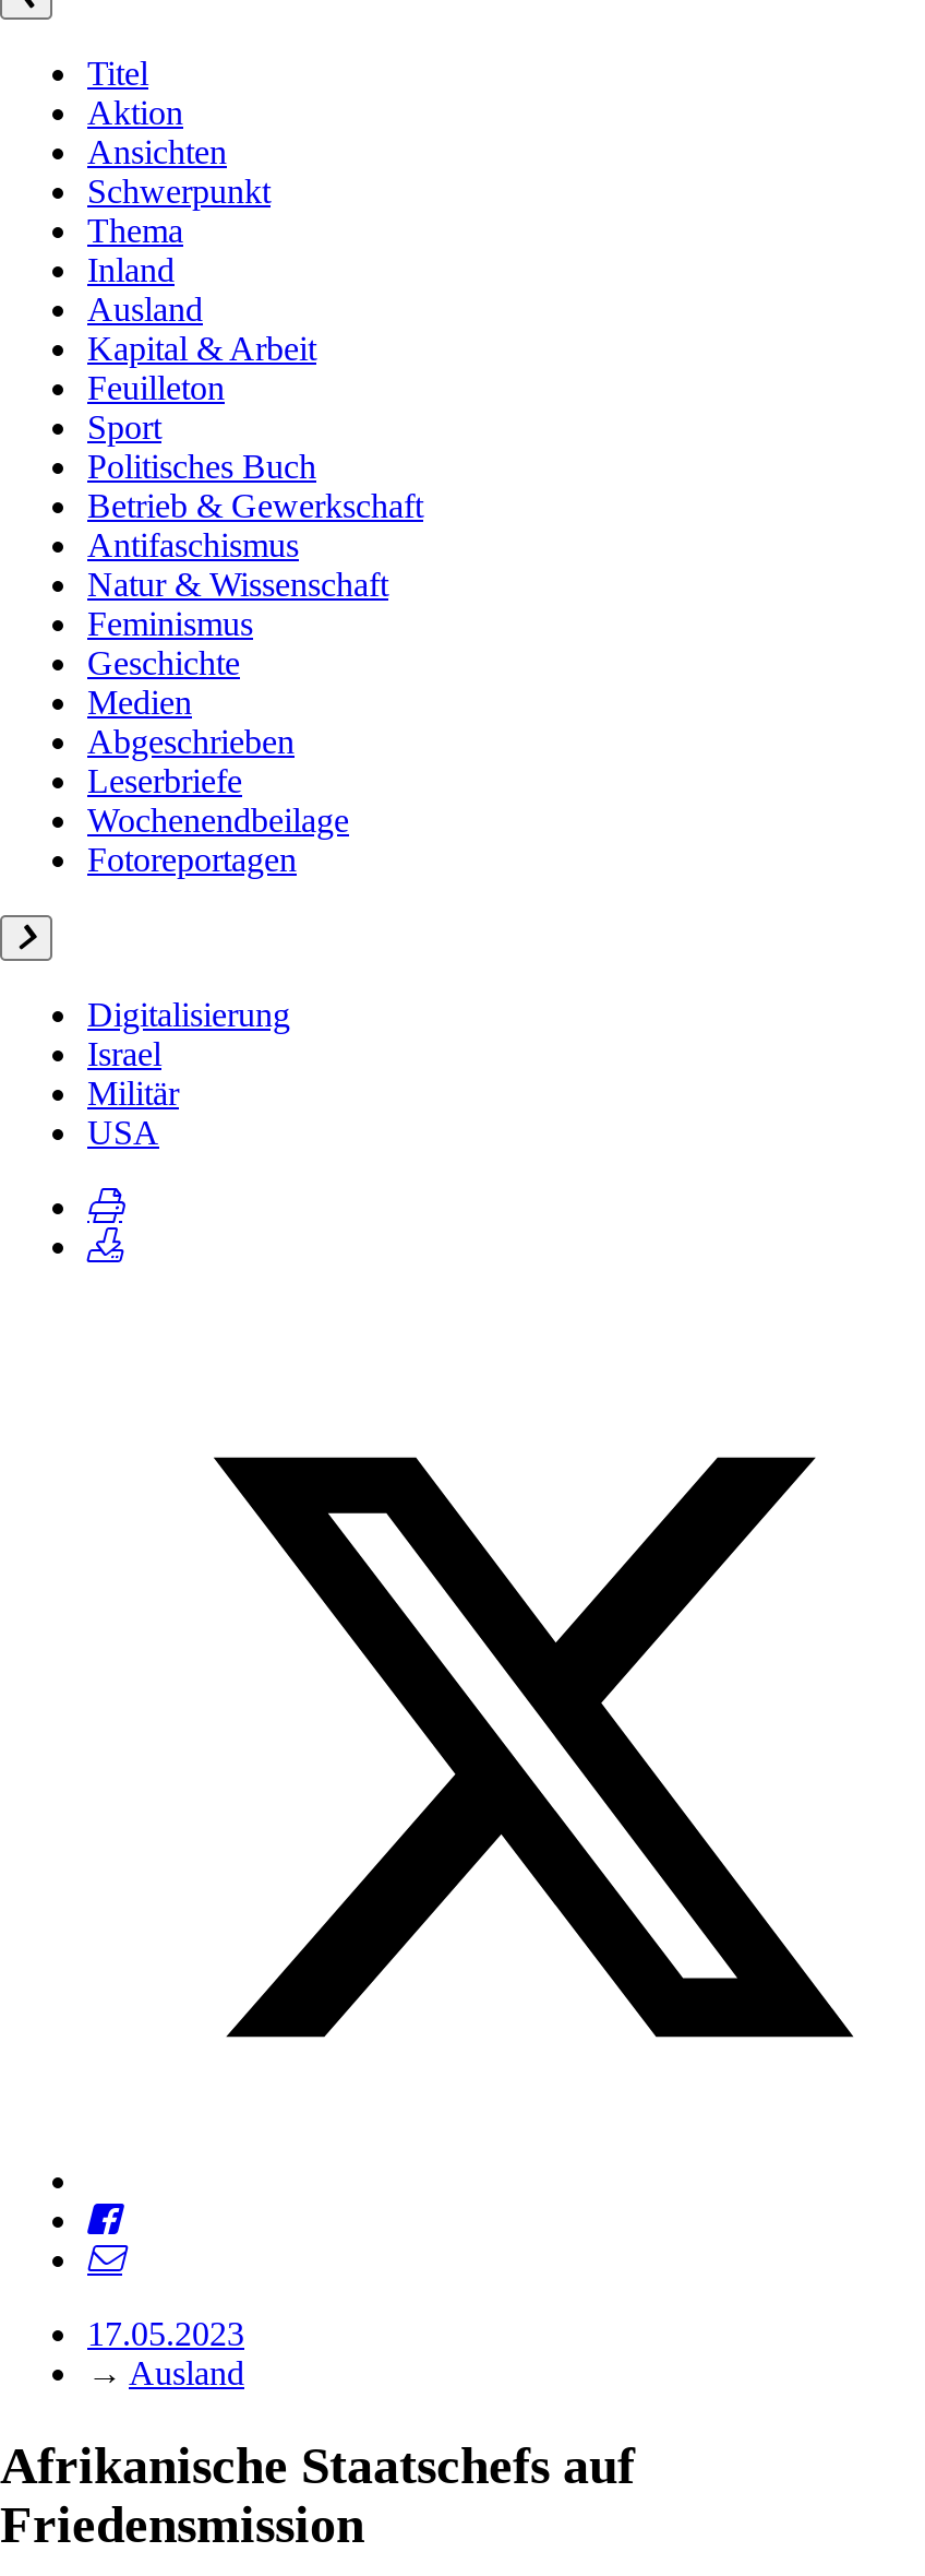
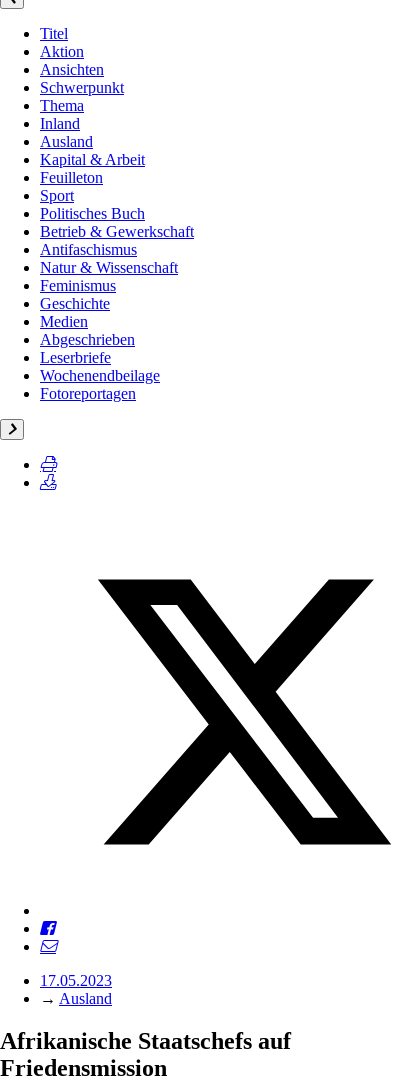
- Digitalisierung
- Israel
- Militär
- USA
